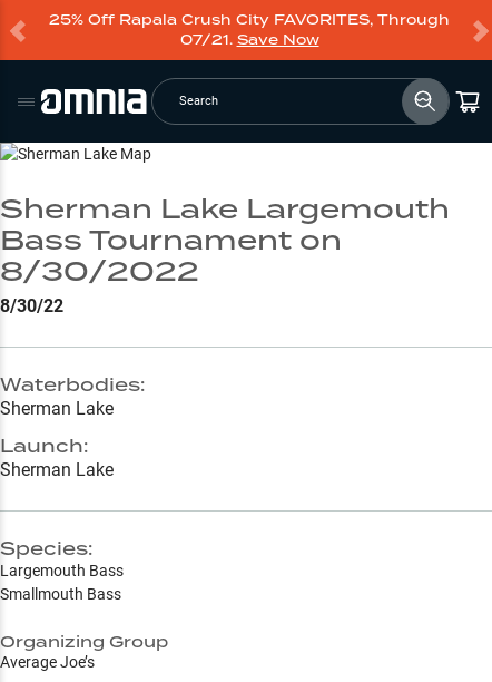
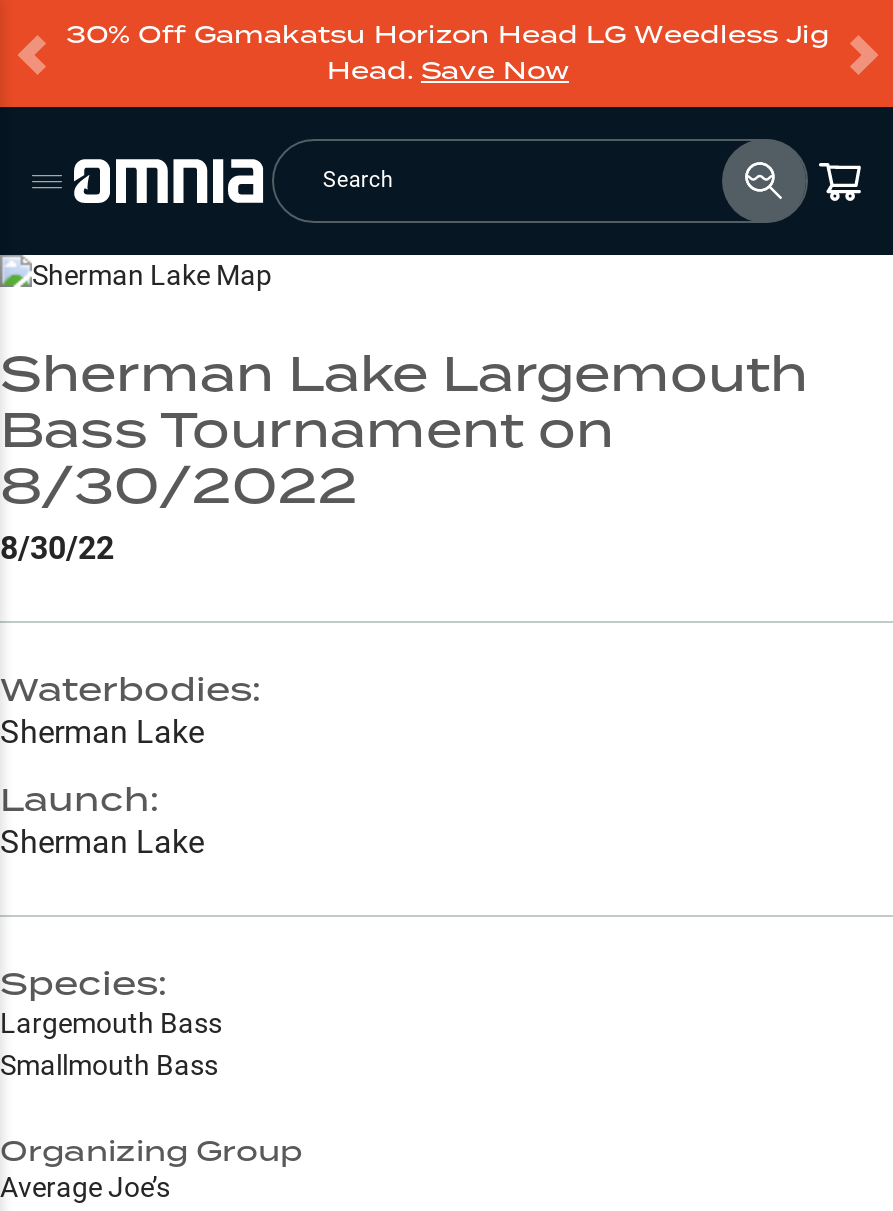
- 25% Off Rapala Crush City FAVORITES, Through
- 07/21. Save Now
+ 30% Off Gamakatsu Horizon Head LG Weedless Jig
+ Head. Save Now
